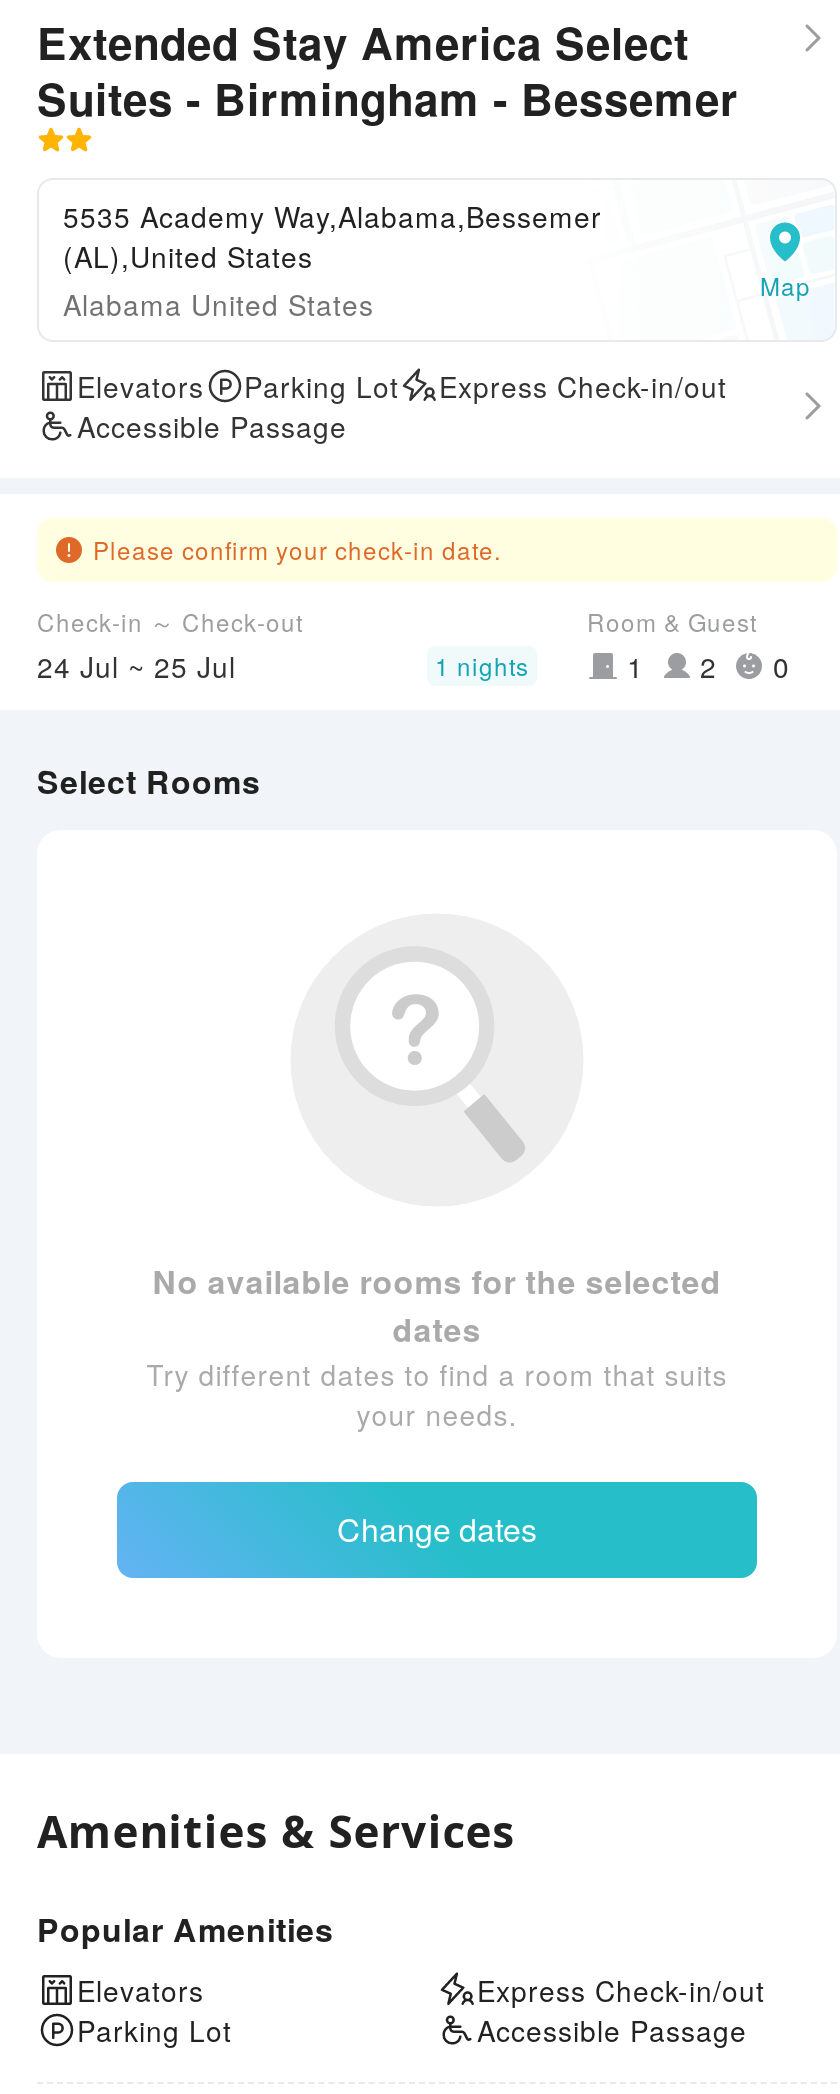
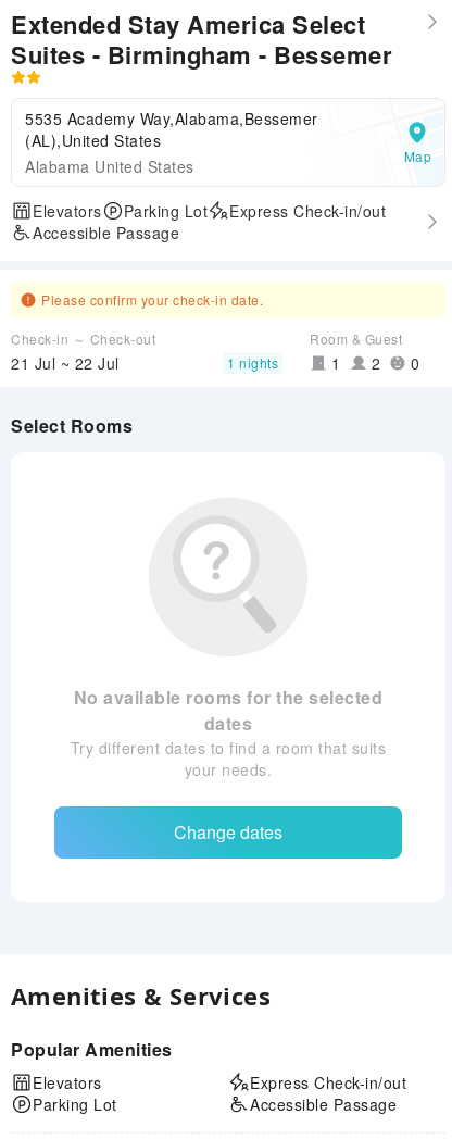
- 24 Jul ~ 25 Jul
+ 21 Jul ~ 22 Jul
